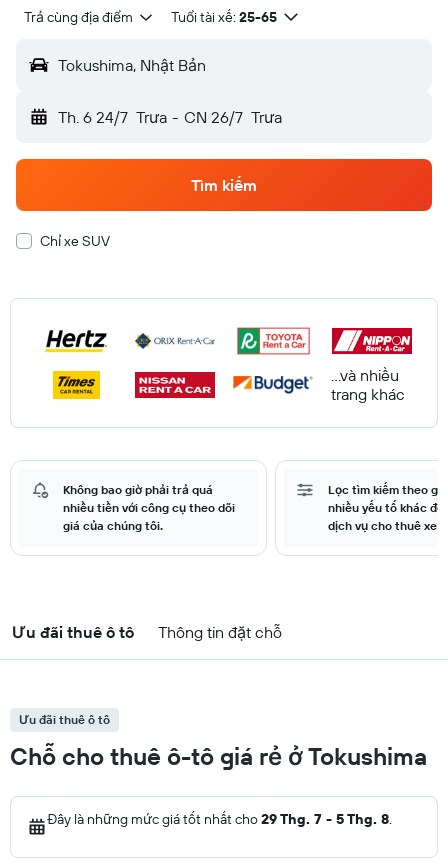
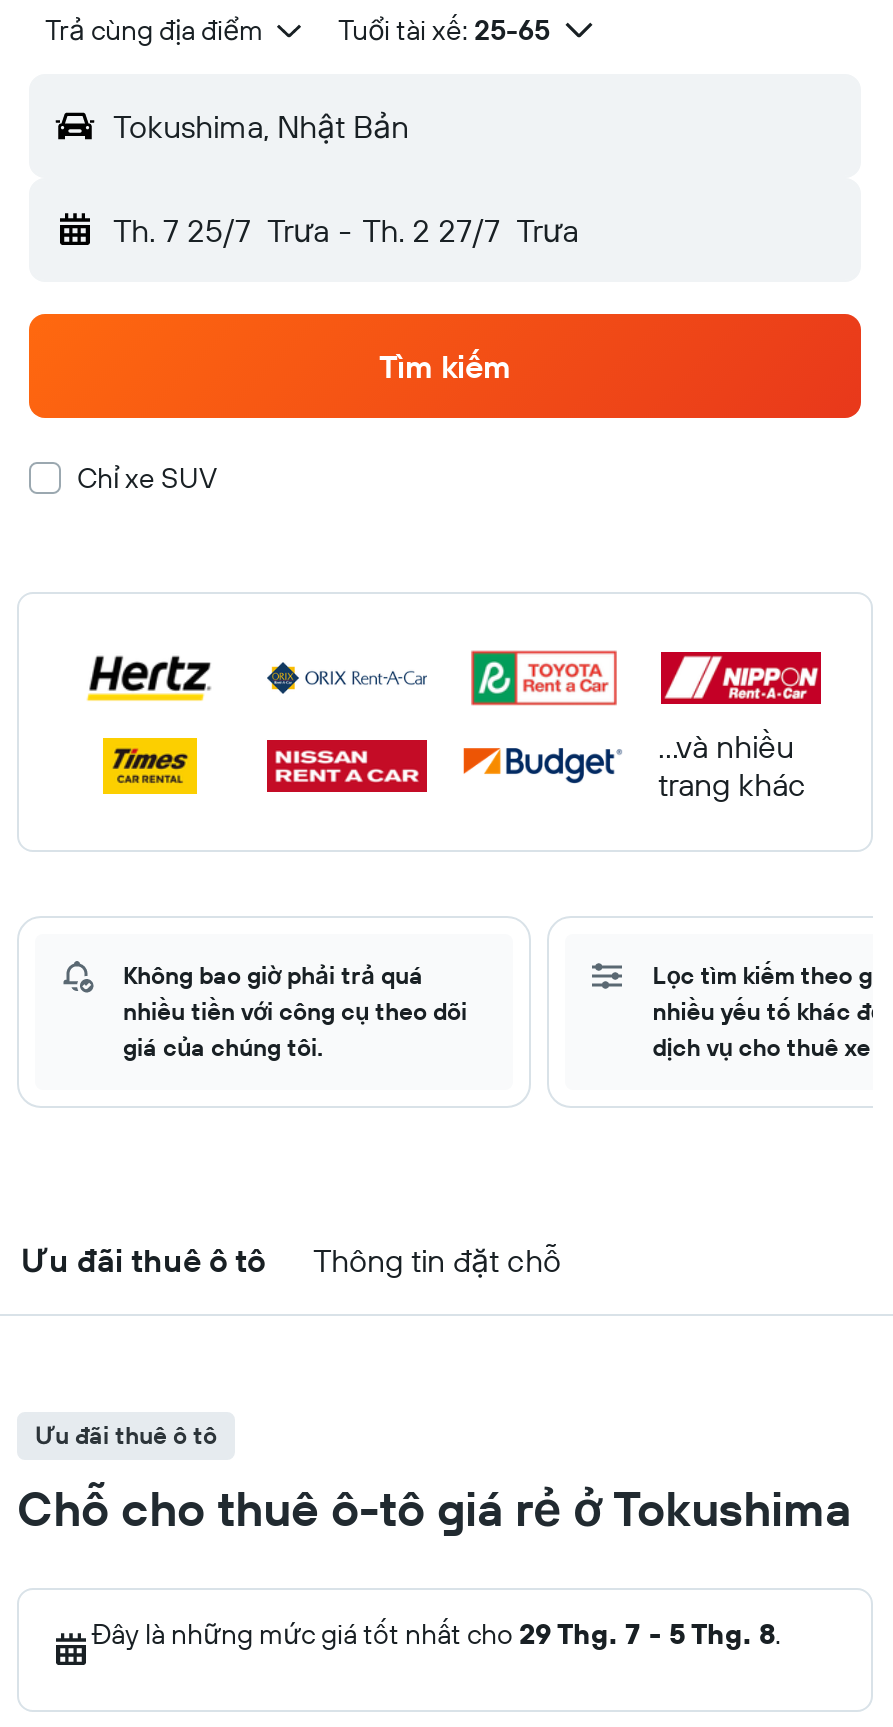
- Th. 6 24/7 Trưa - CN 26/7 Trưa
+ Th. 7 25/7 Trưa - Th. 2 27/7 Trưa
